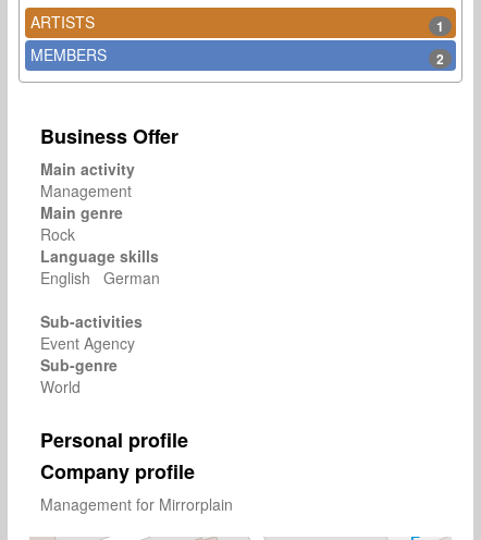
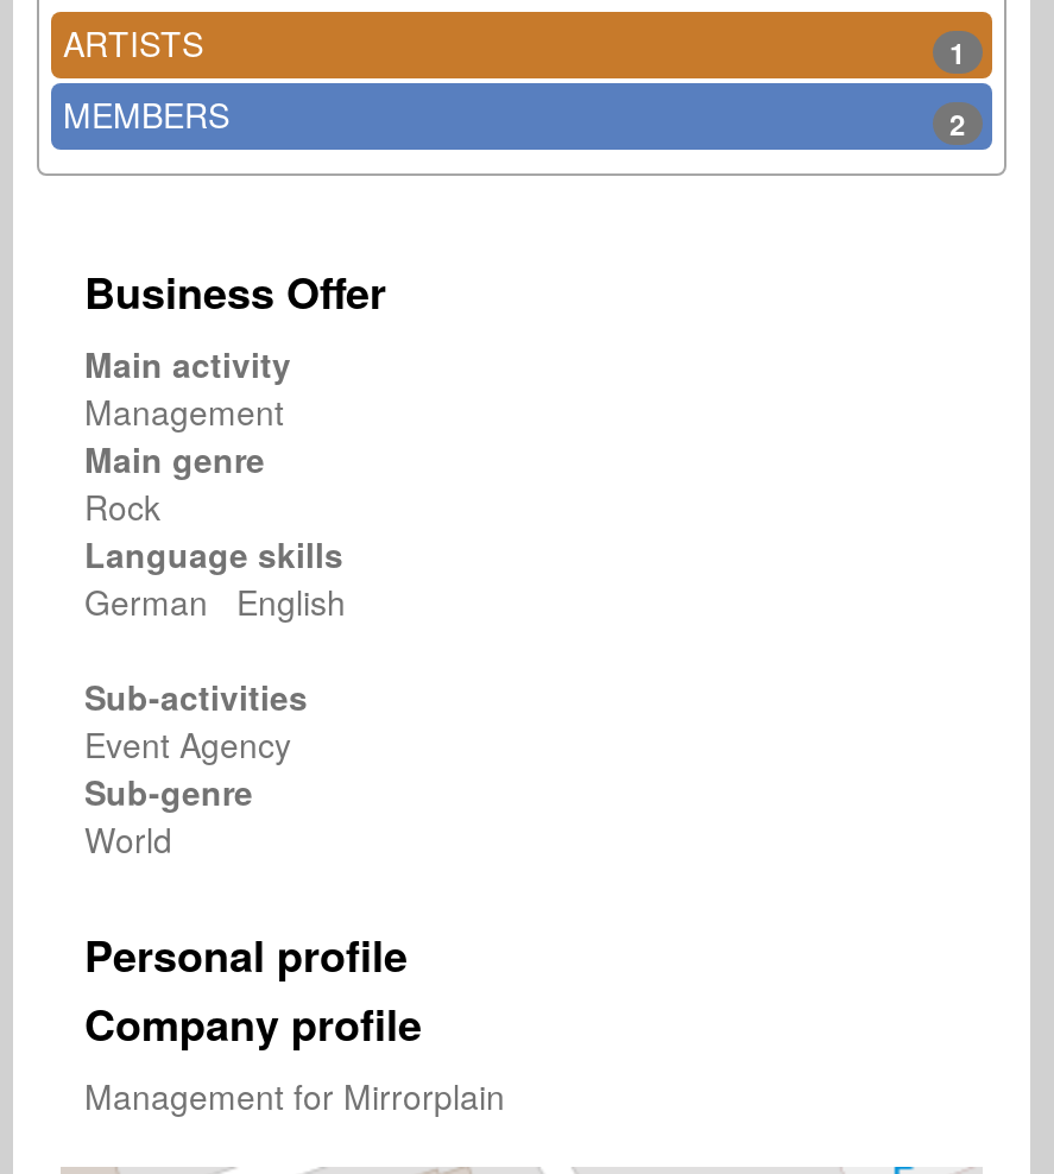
- English German
+ German English
